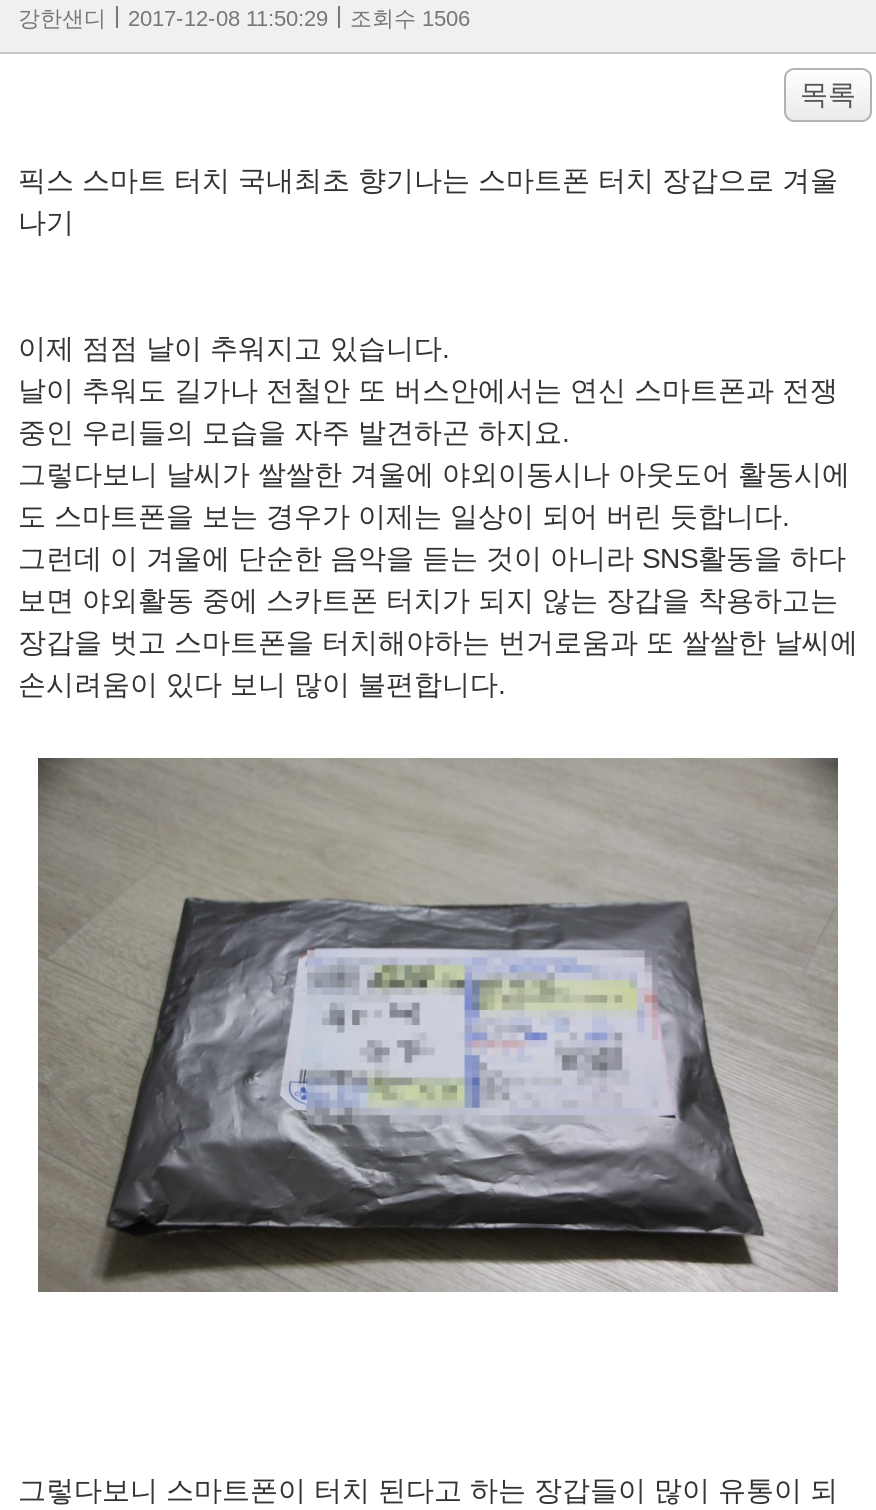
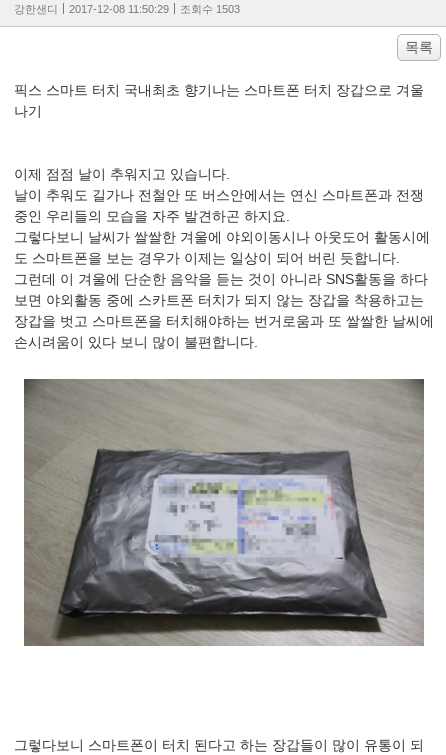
- 강한샌디 2017-12-08 11:50:29 조회수 1506
+ 강한샌디 2017-12-08 11:50:29 조회수 1503
